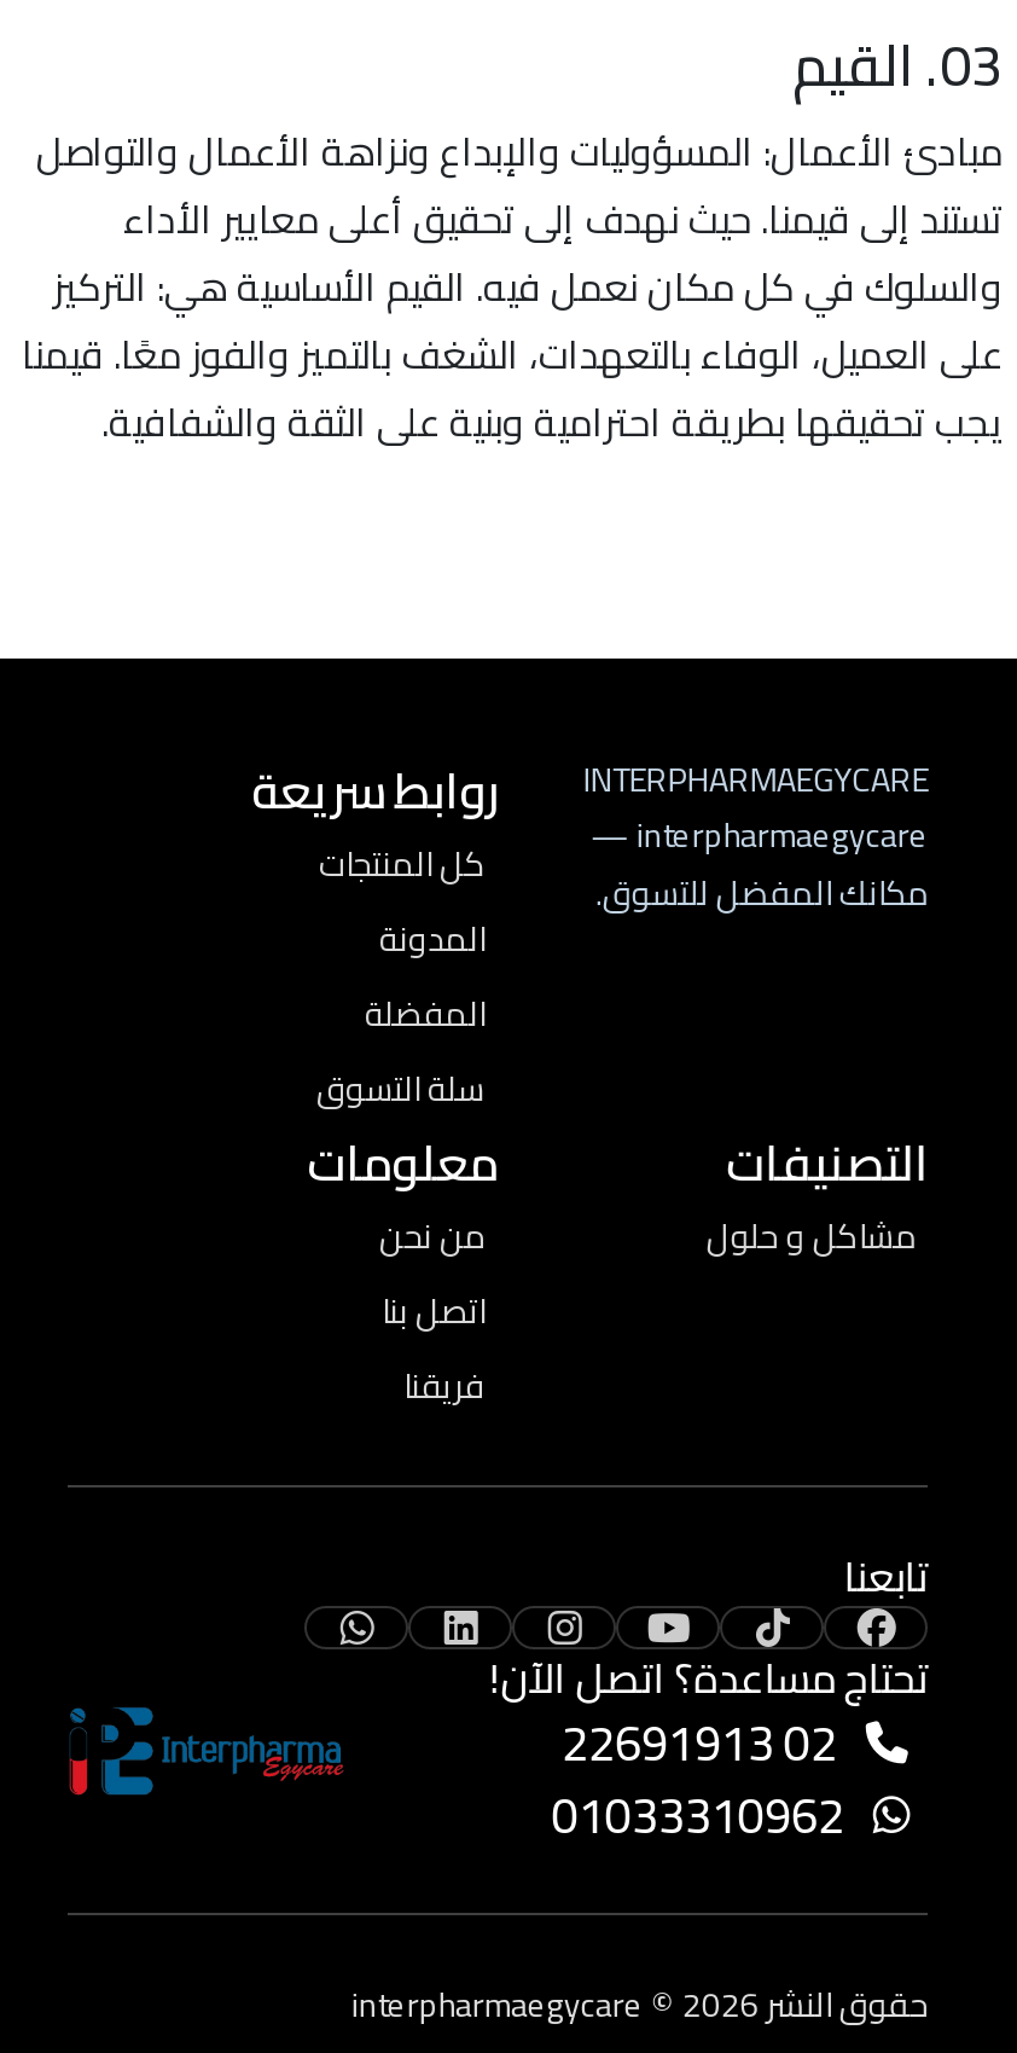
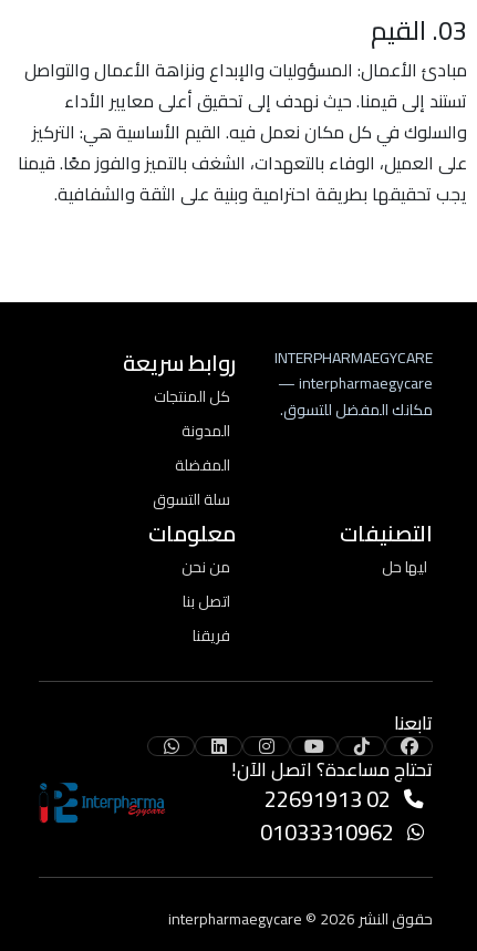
- مشاكل و حلول
+ ليها حل
